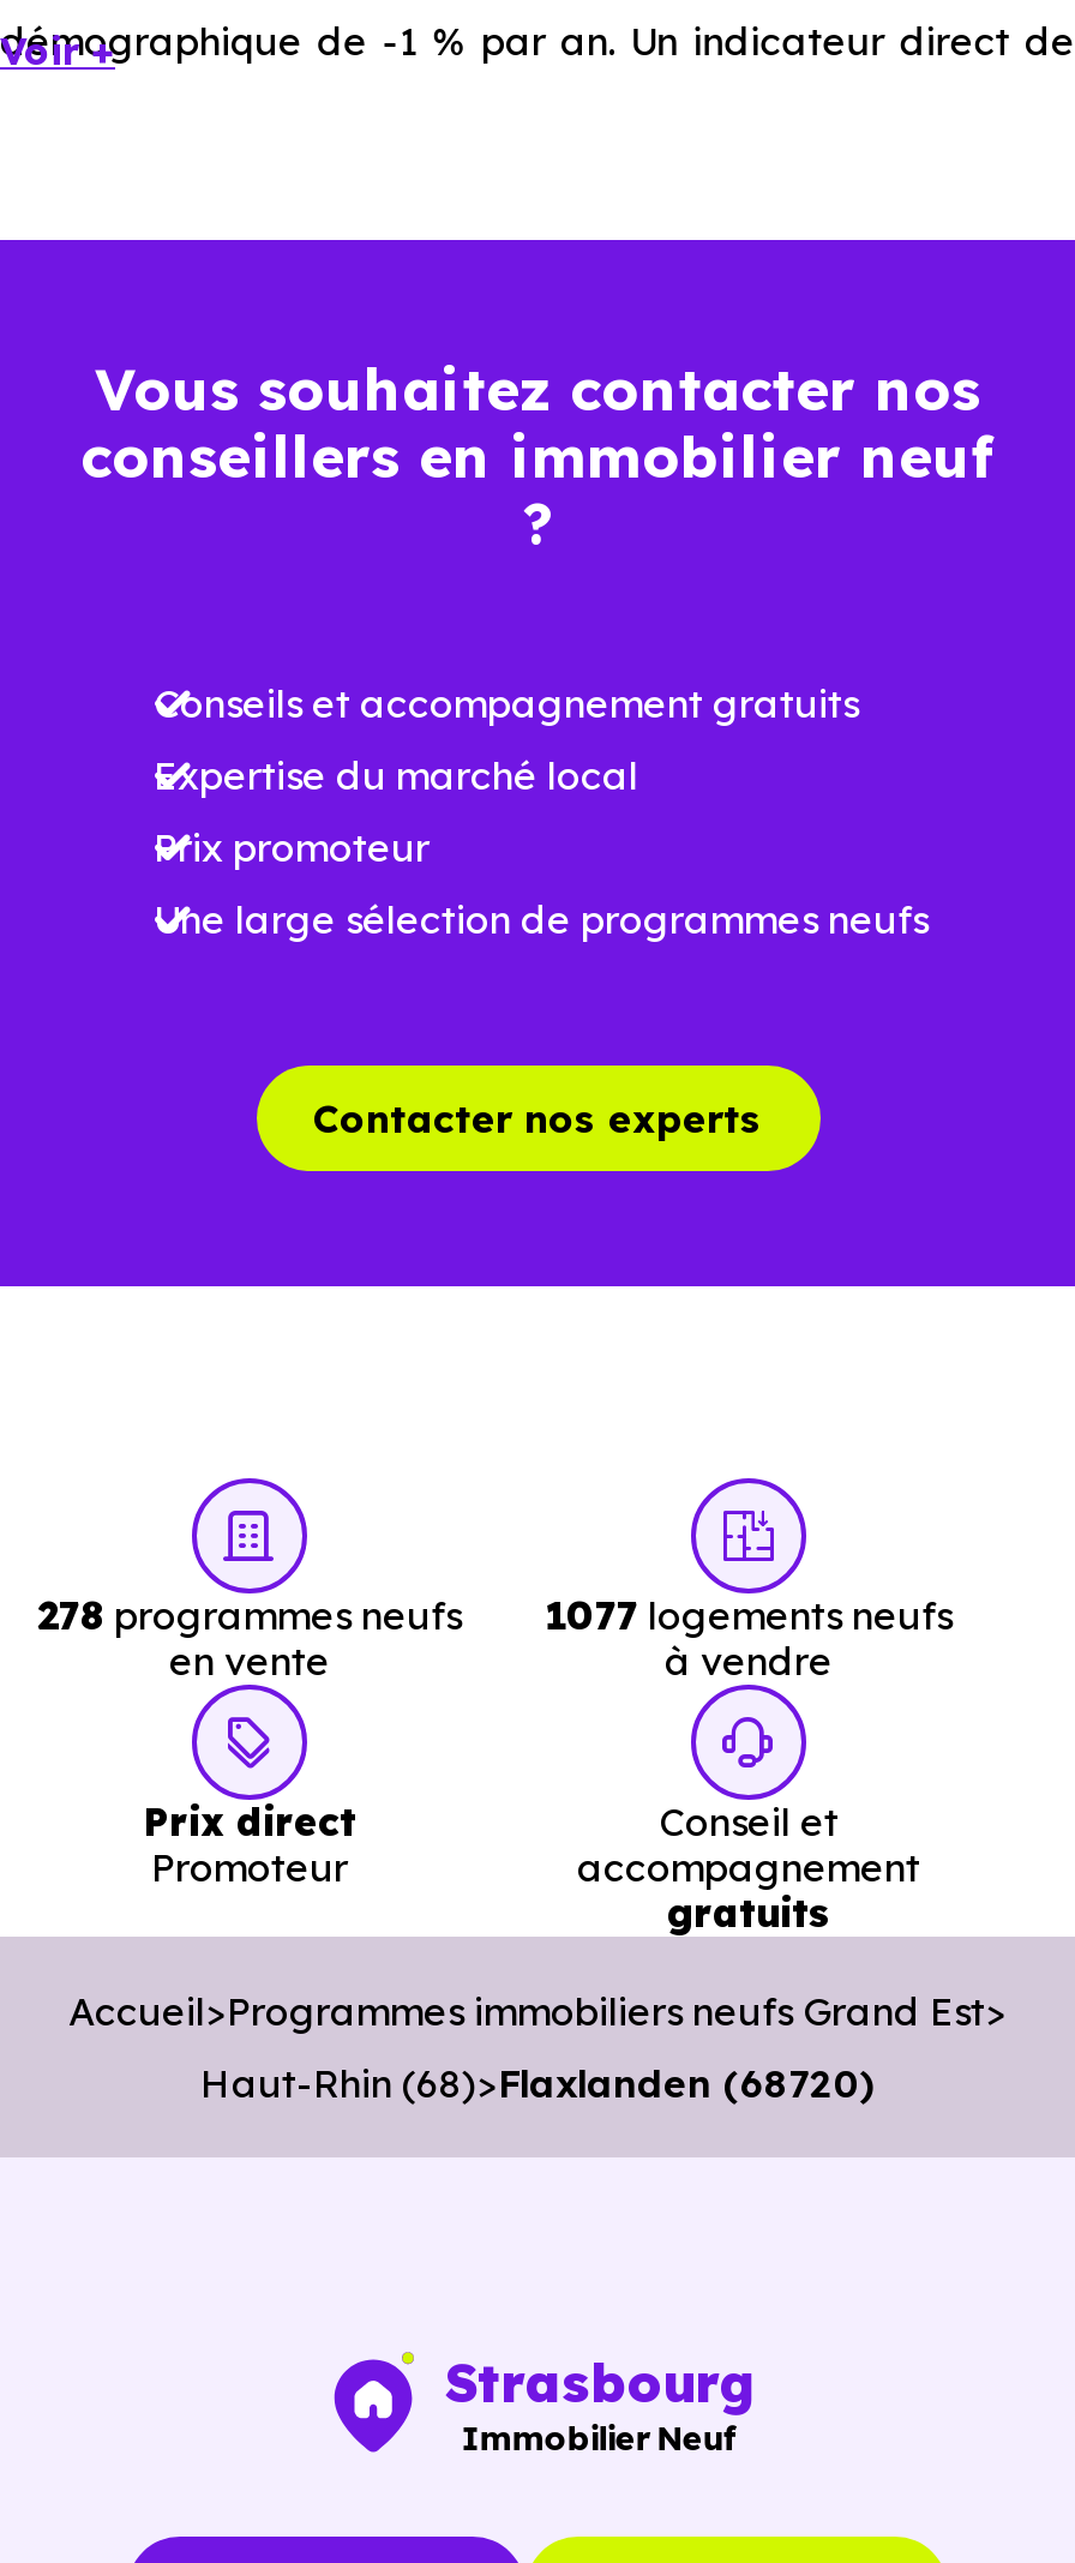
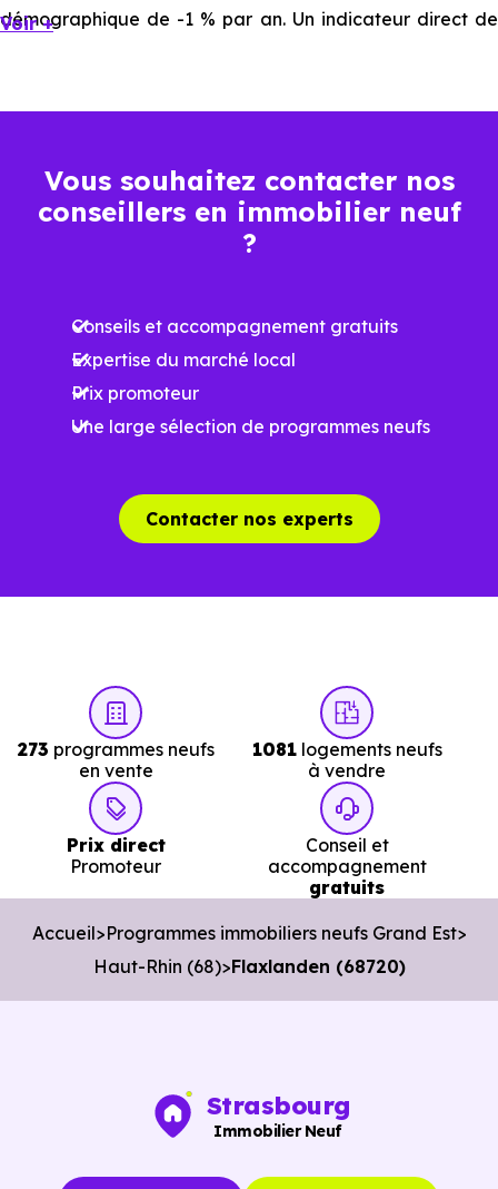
- 278 programmes neufs
+ 273 programmes neufs

- 1077 logements neufs
+ 1081 logements neufs
